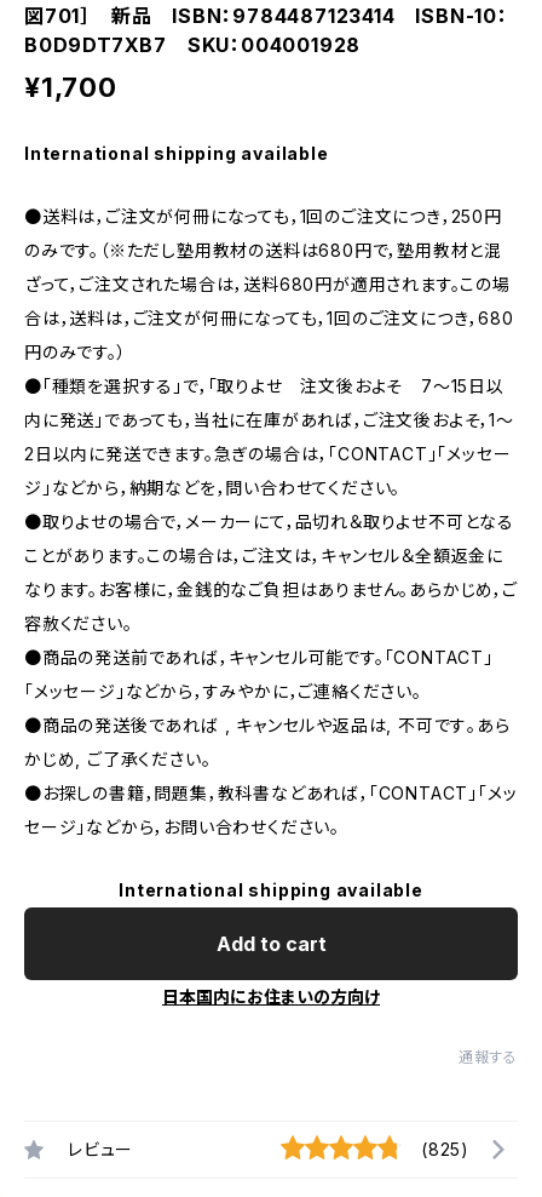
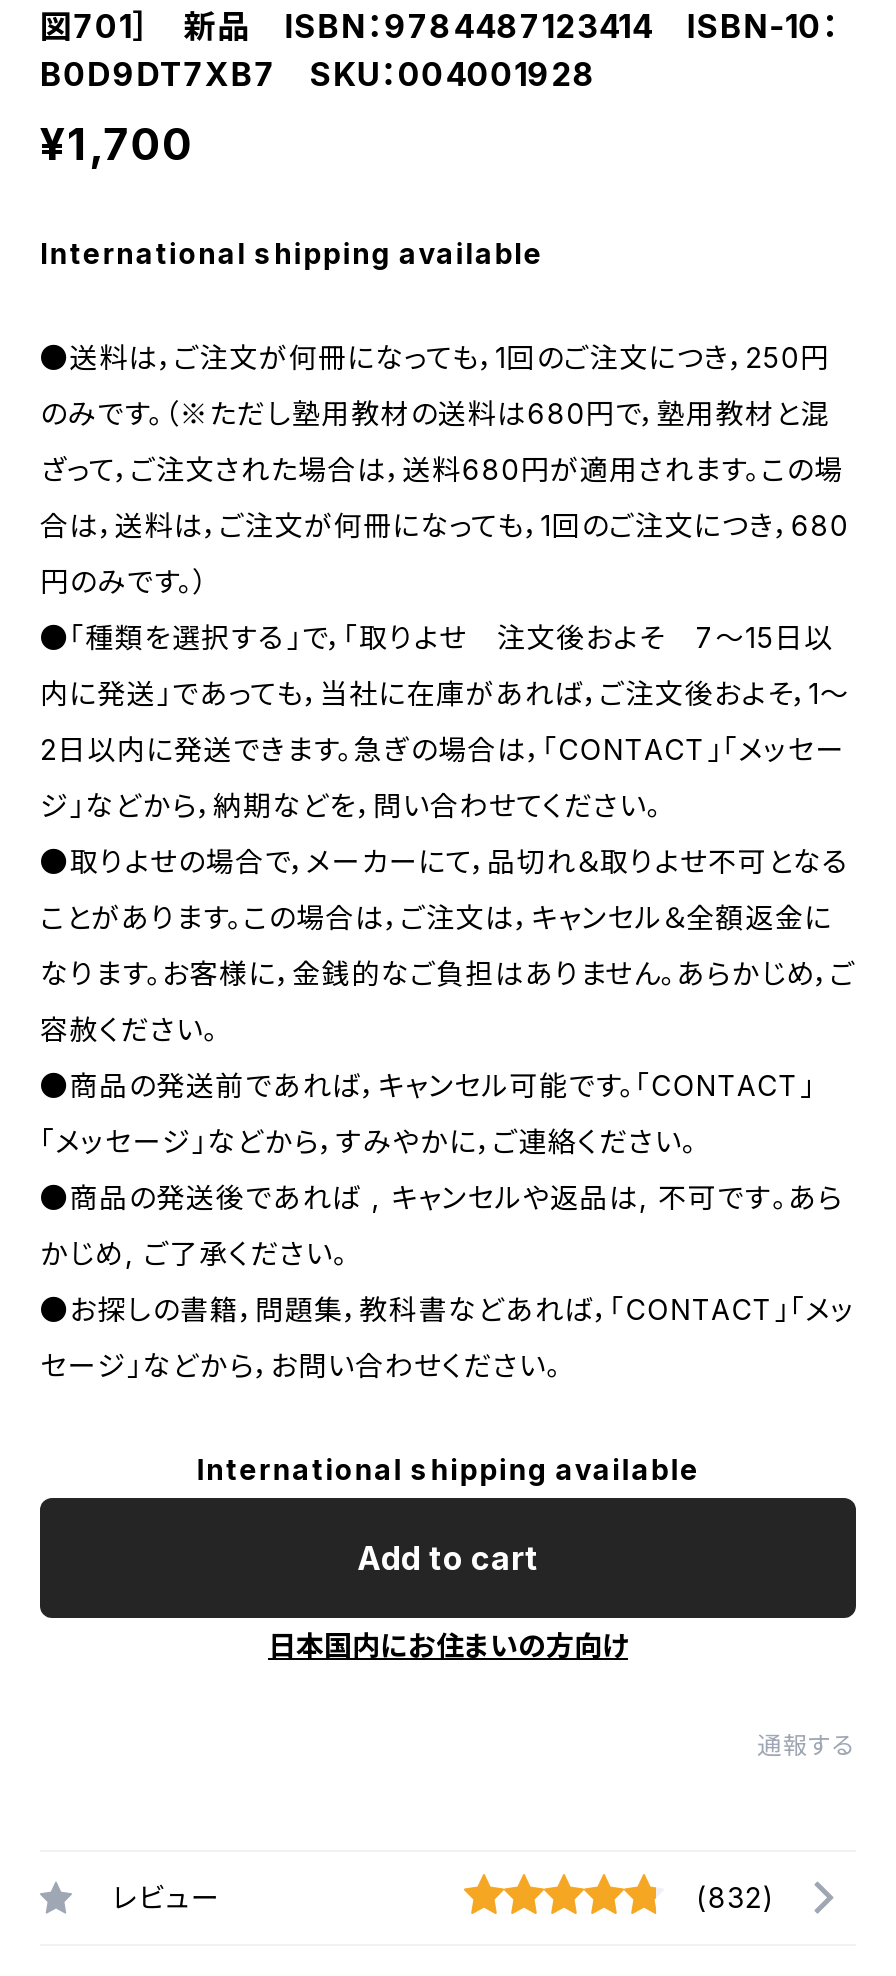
- (825)
+ (832)
